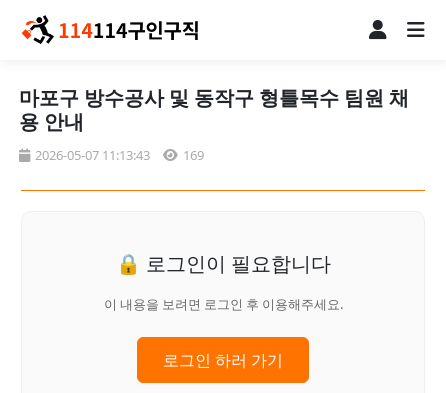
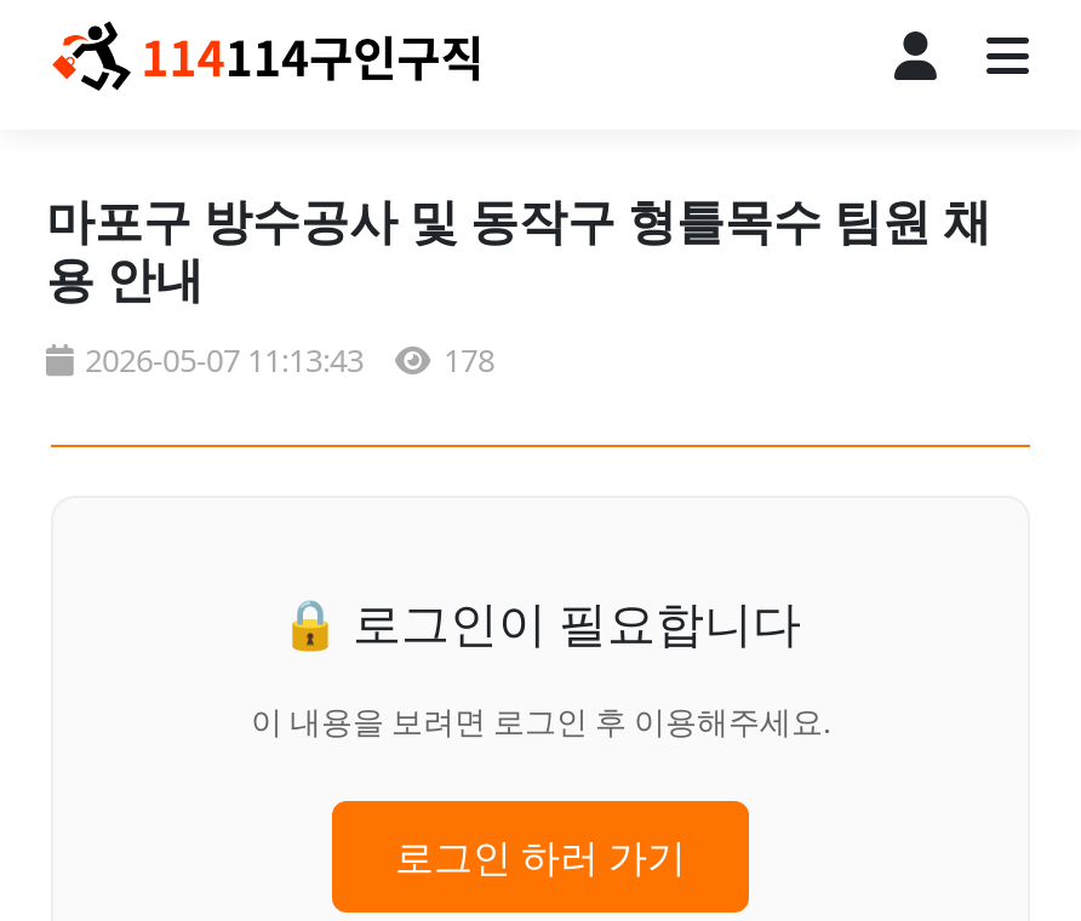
- 2026-05-07 11:13:43 169
+ 2026-05-07 11:13:43 178
